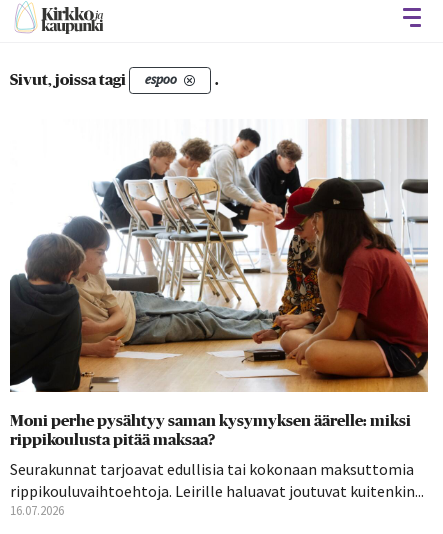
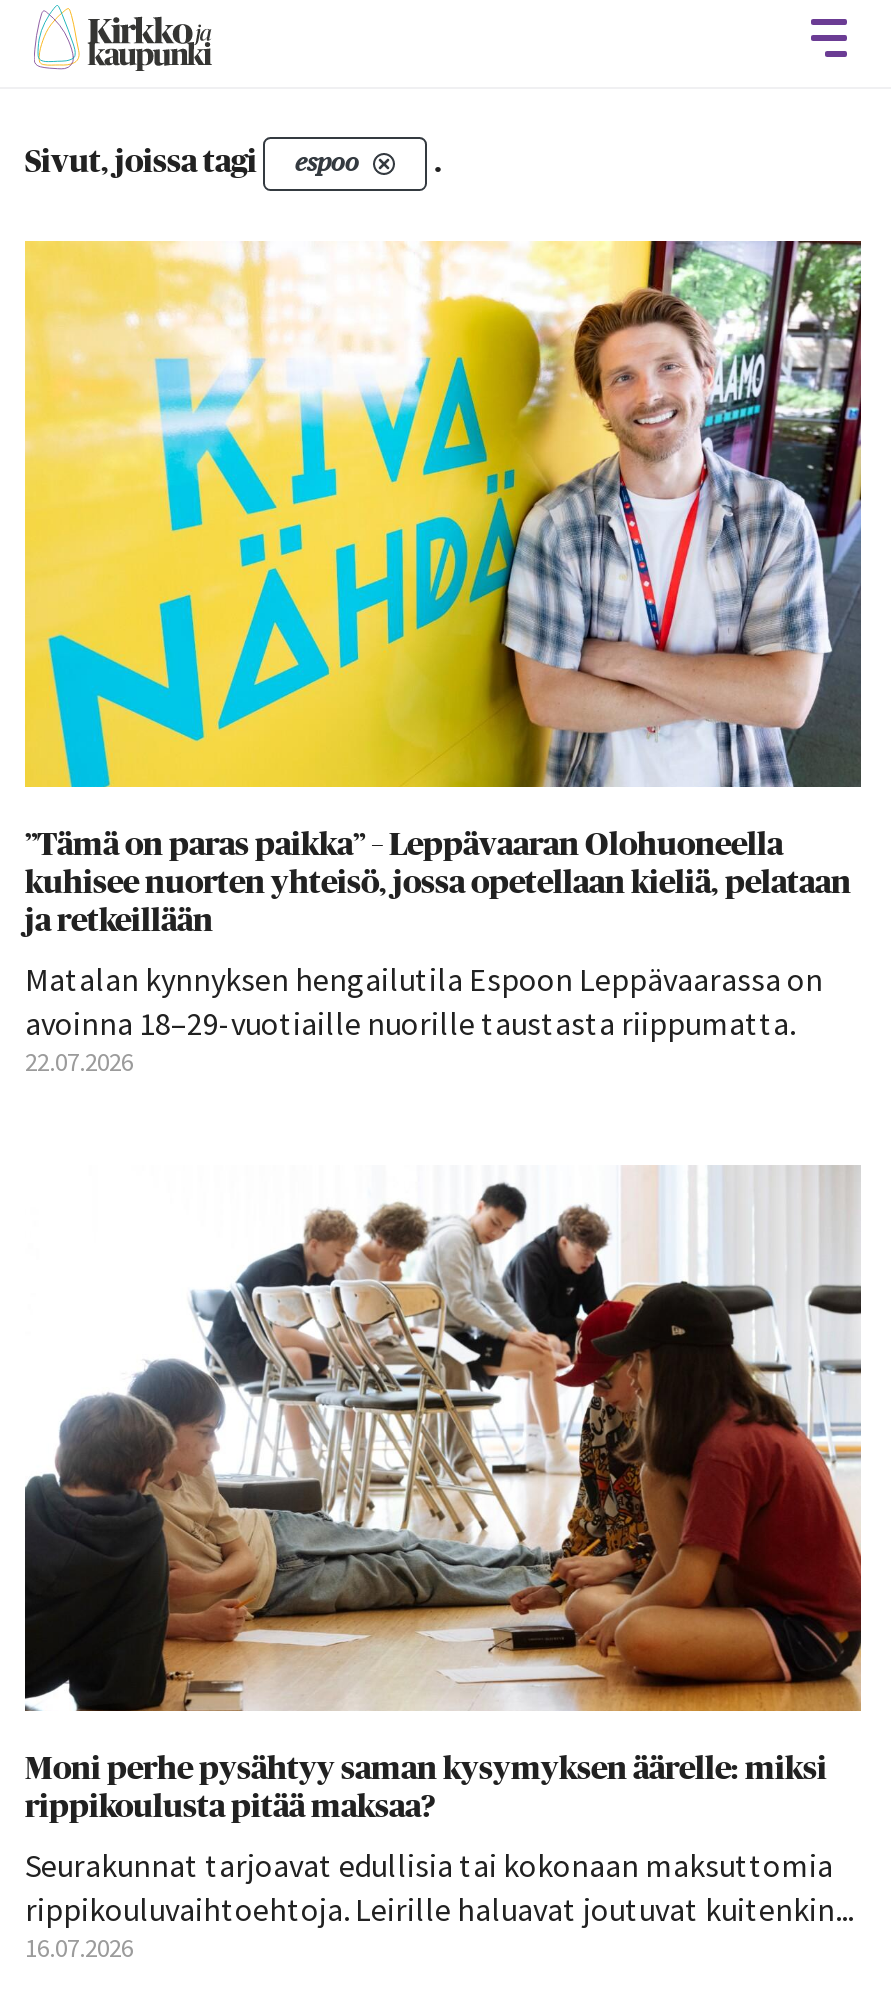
+ [image]
+ ”Tämä on paras paikka” – Leppävaaran Olohuoneella
+ kuhisee nuorten yhteisö, jossa opetellaan kieliä, pelataan
+ ja retkeillään
+ Matalan kynnyksen hengailutila Espoon Leppävaarassa on
+ avoinna 18–29-vuotiaille nuorille taustasta riippumatta.
+ 22.07.2026
